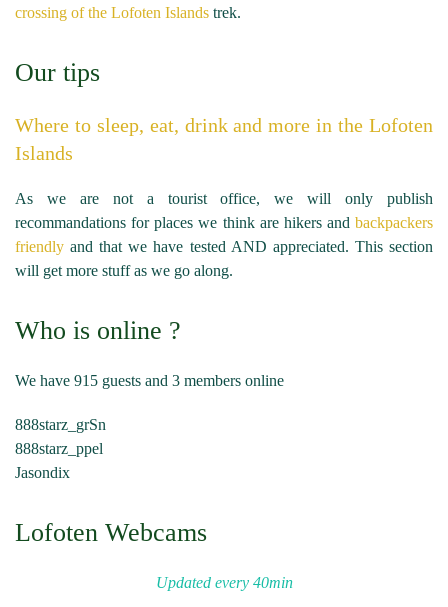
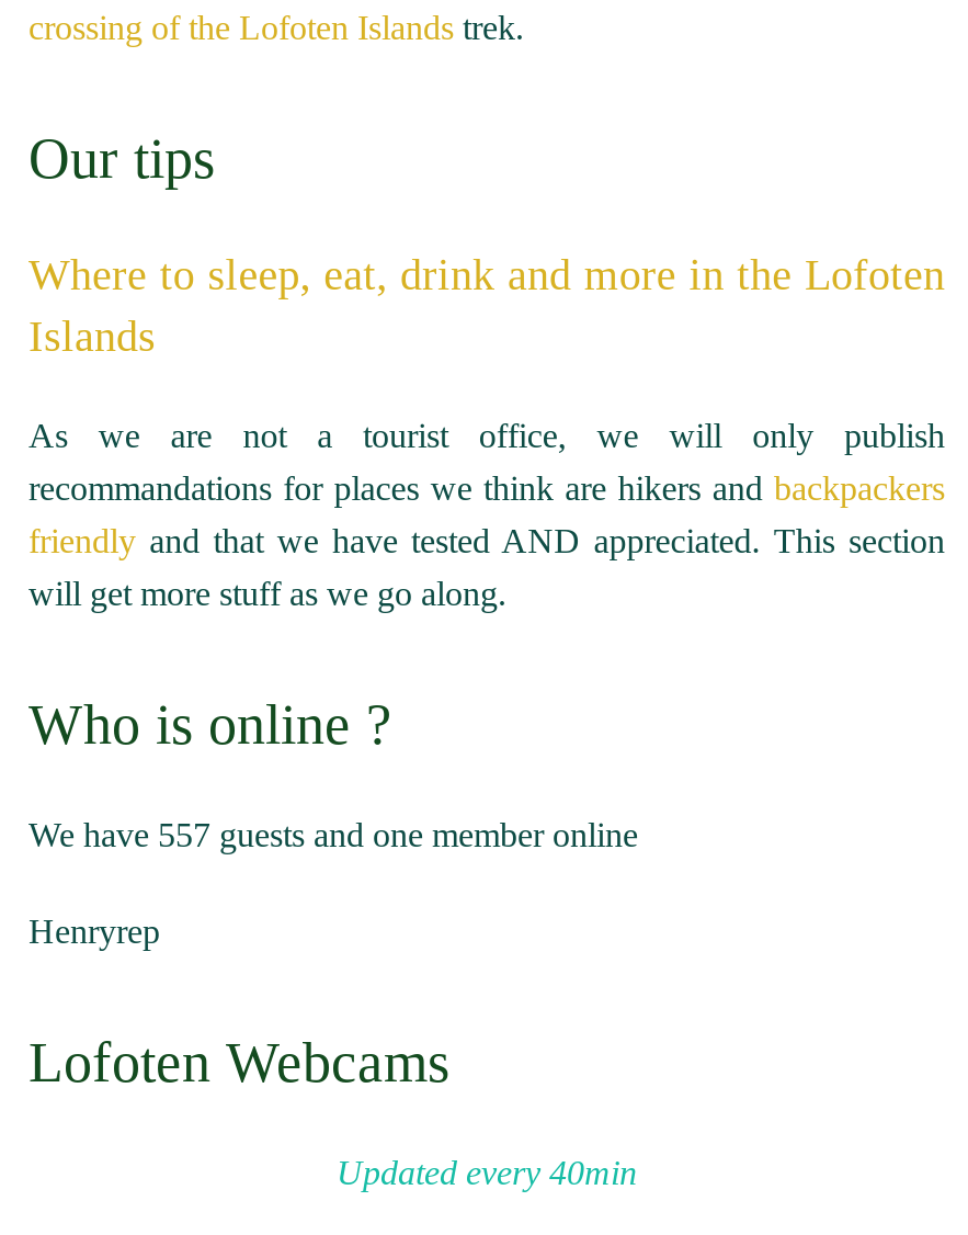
- We have 915 guests and 3 members online
+ We have 557 guests and one member online

- 888starz_grSn
- 888starz_ppel
- Jasondix
+ Henryrep
